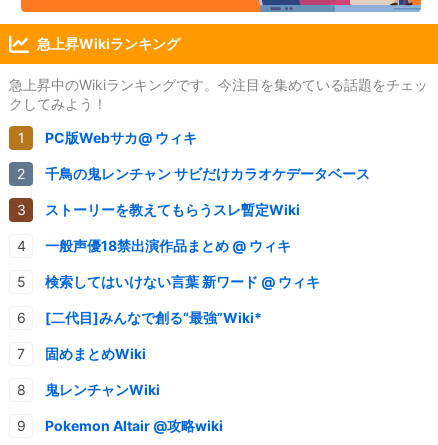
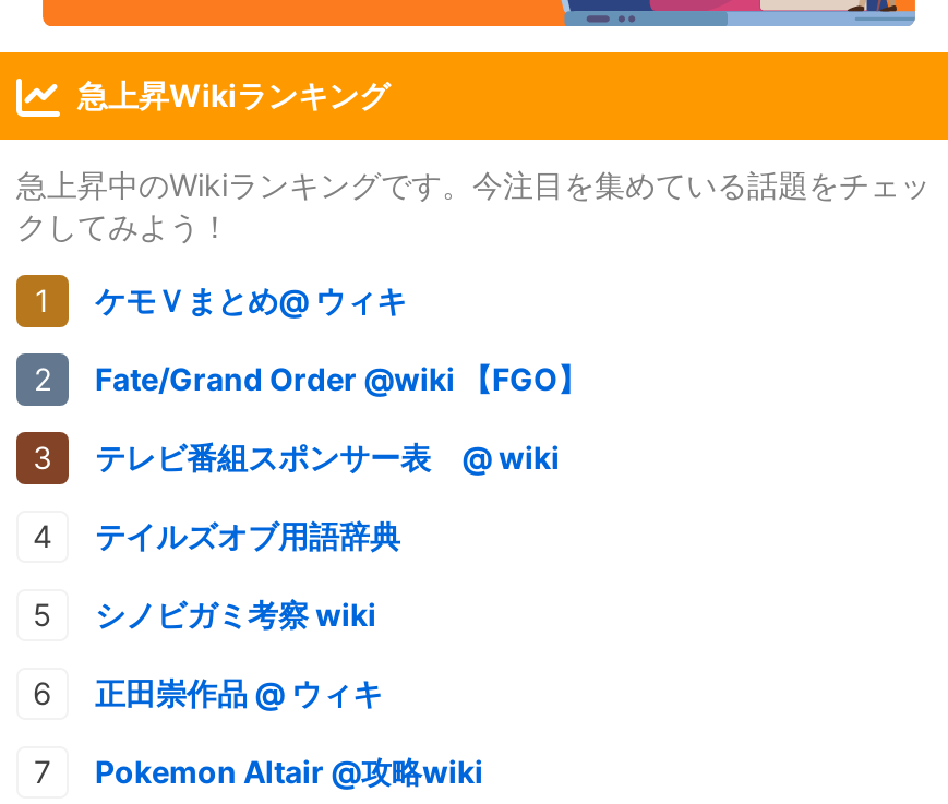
- PC版Webサカ@ ウィキ
- 千鳥の鬼レンチャン サビだけカラオケデータベース
- ストーリーを教えてもらうスレ暫定Wiki
- 一般声優18禁出演作品まとめ @ ウィキ
- 検索してはいけない言葉 新ワード @ ウィキ
- [二代目]みんなで創る“最強”Wiki*
- 固めまとめWiki
- 鬼レンチャンWiki
+ ケモＶまとめ@ ウィキ
+ Fate/Grand Order @wiki 【FGO】
+ テレビ番組スポンサー表 @ wiki
+ テイルズオブ用語辞典
+ シノビガミ考察 wiki
+ 正田崇作品 @ ウィキ
